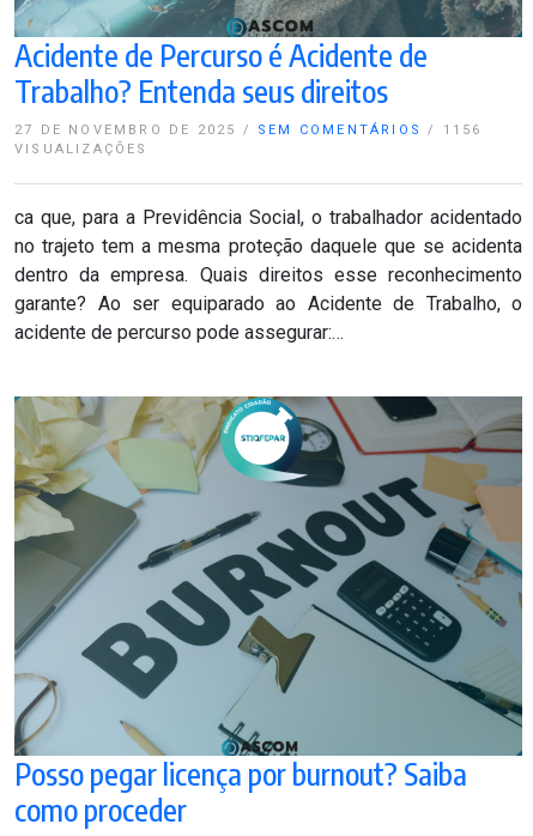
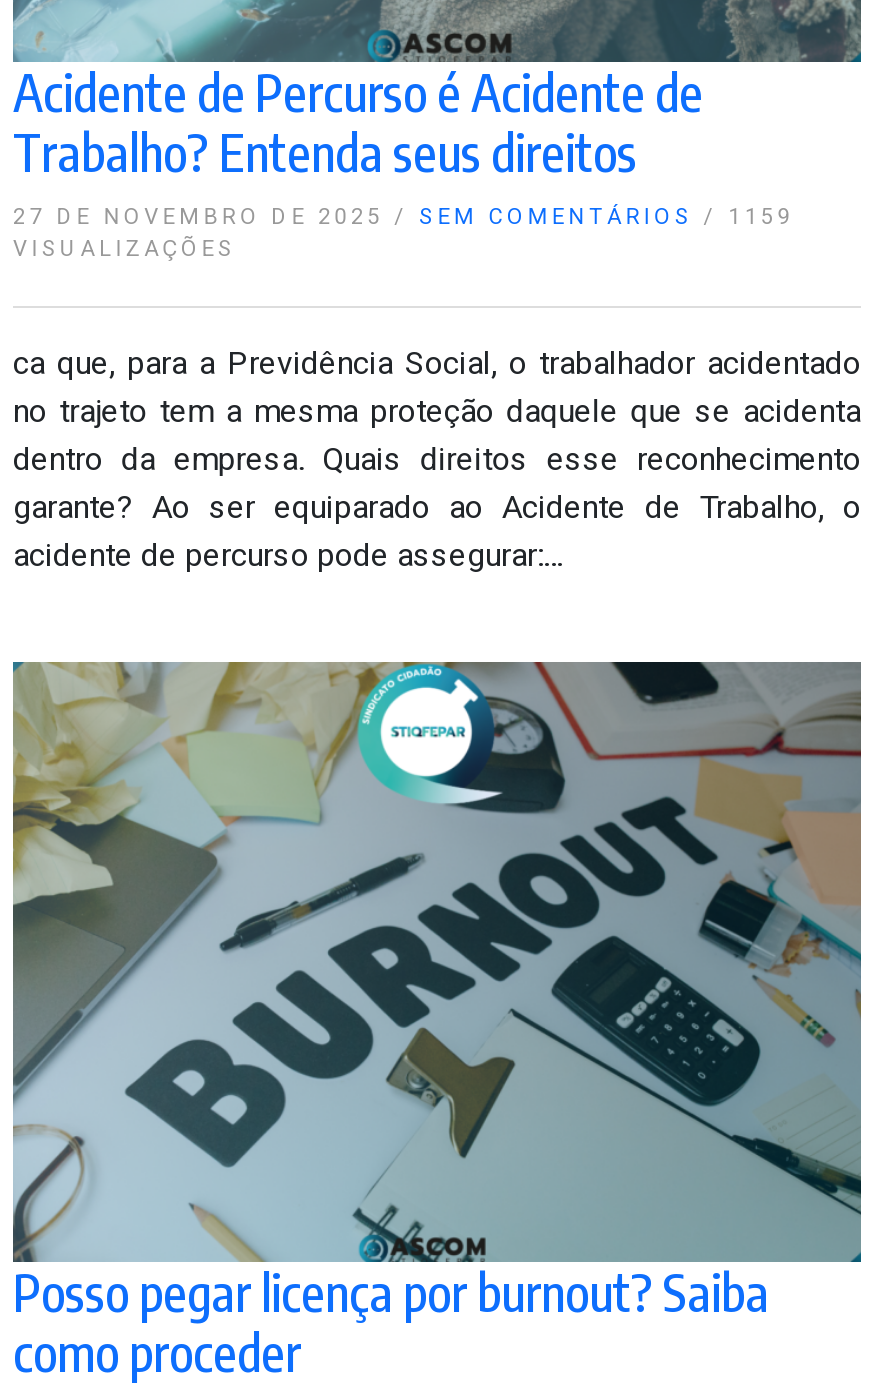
- 27 DE NOVEMBRO DE 2025 / SEM COMENTÁRIOS / 1156
+ 27 DE NOVEMBRO DE 2025 / SEM COMENTÁRIOS / 1159
